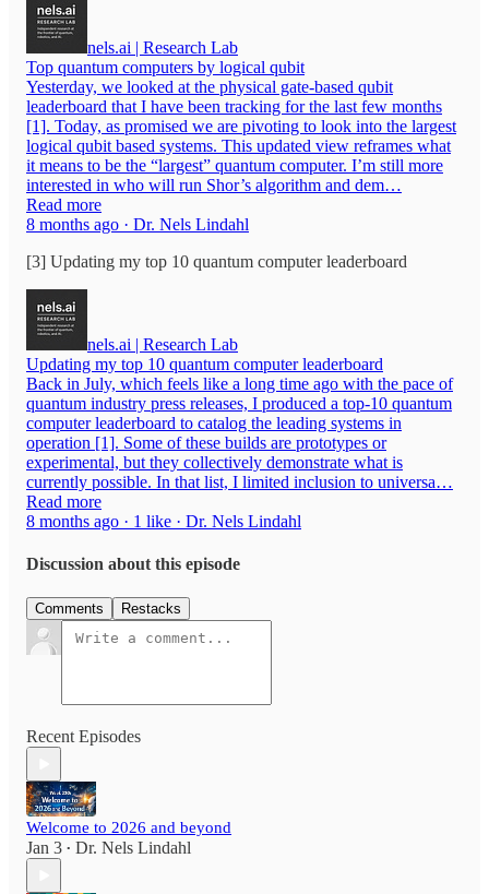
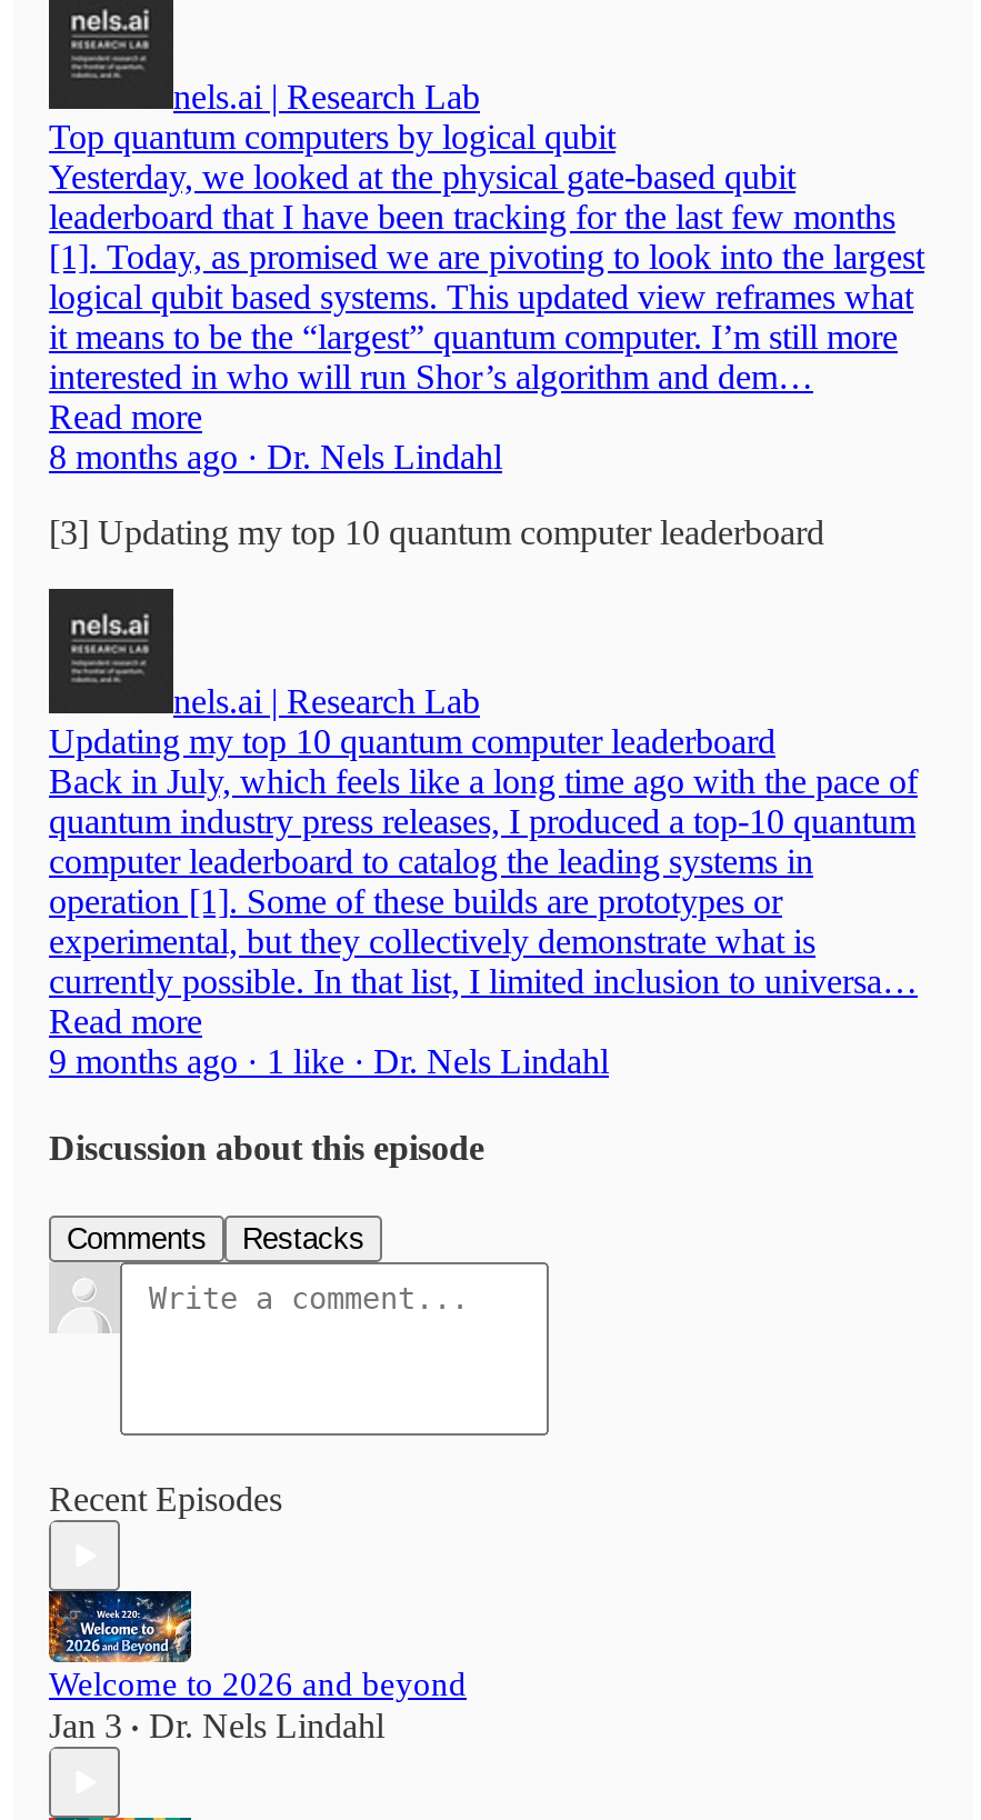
- 8 months ago · 1 like · Dr. Nels Lindahl
+ 9 months ago · 1 like · Dr. Nels Lindahl
